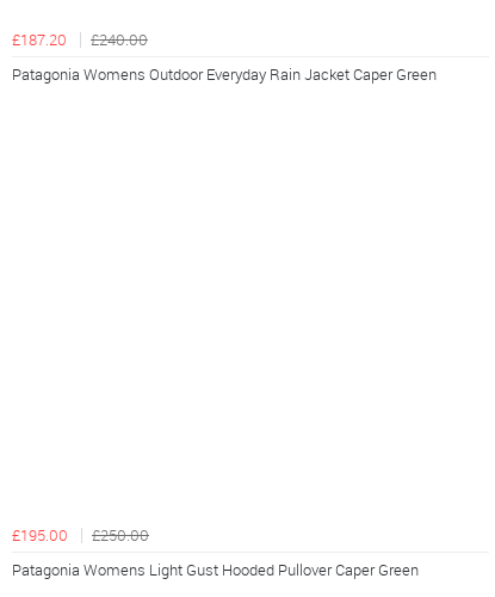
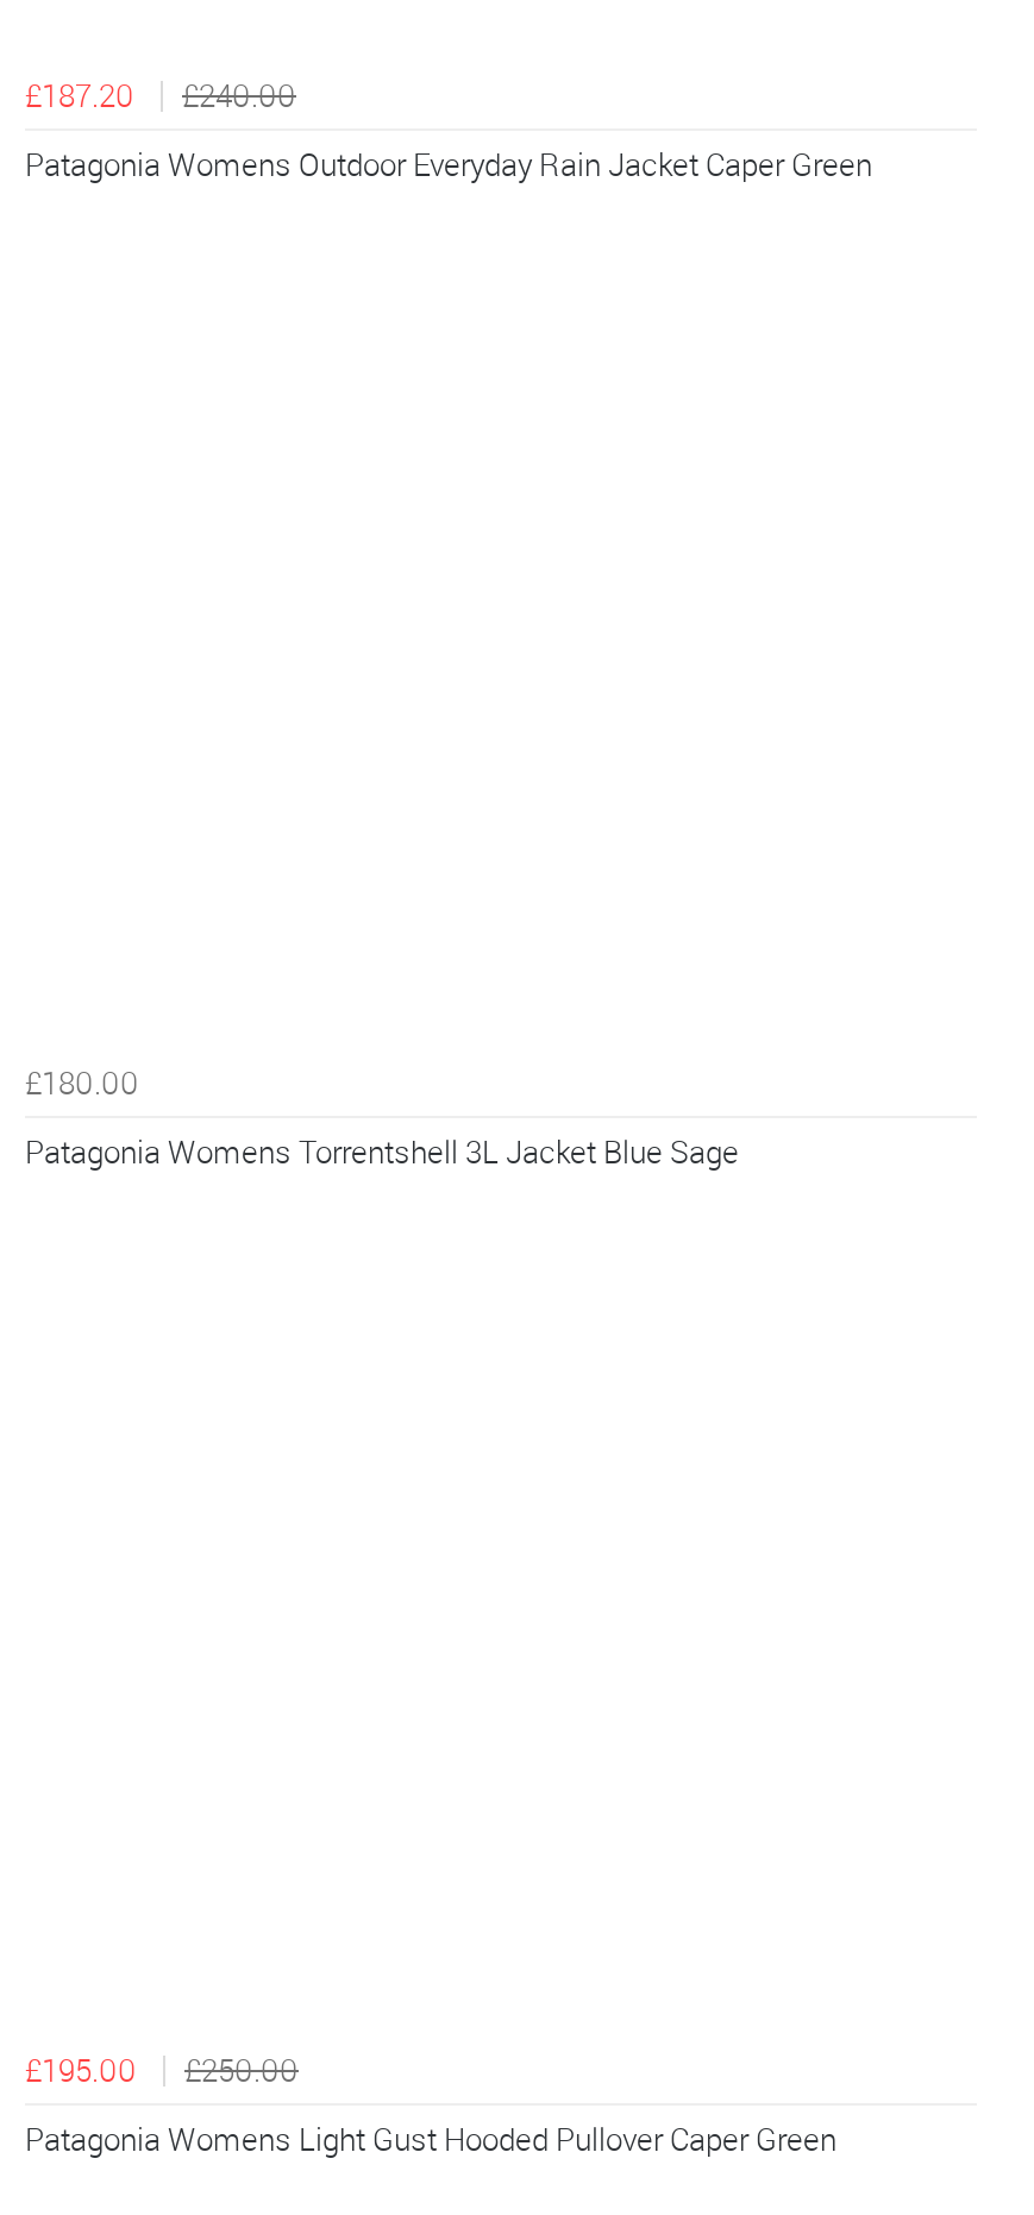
+ £180.00
+ Patagonia Womens Torrentshell 3L Jacket Blue Sage
